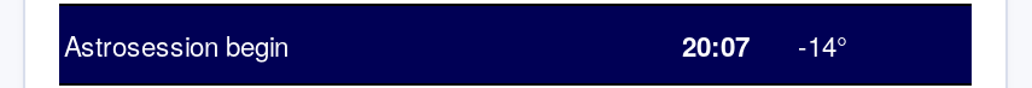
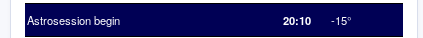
- 20:07
+ 20:10

- -14°
+ -15°
